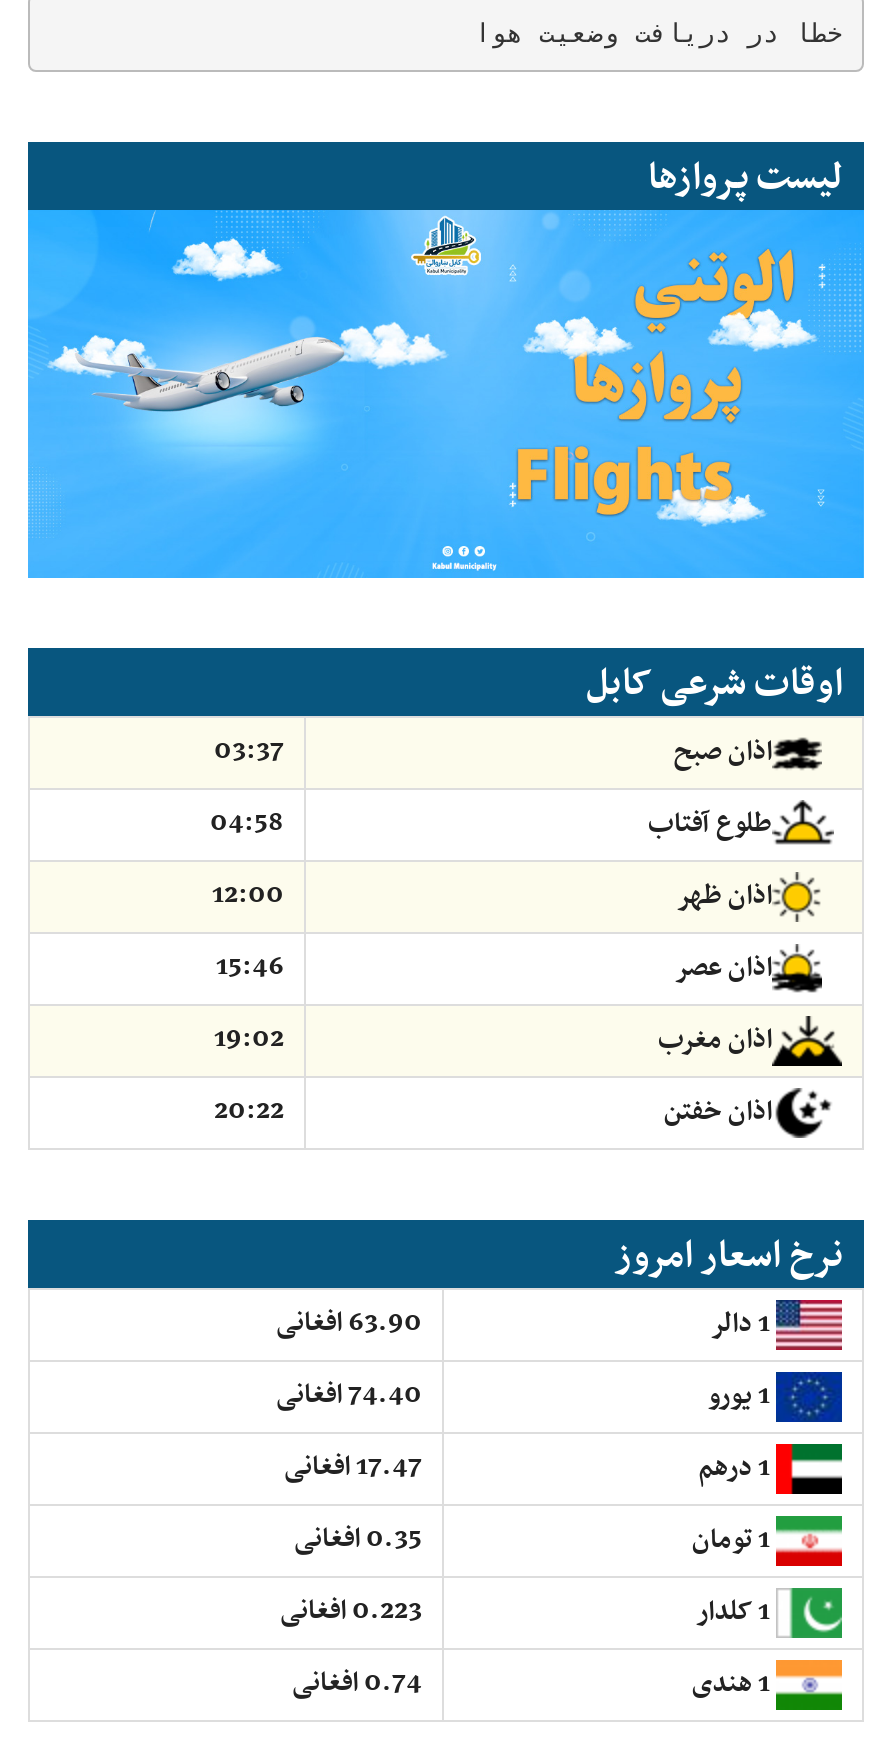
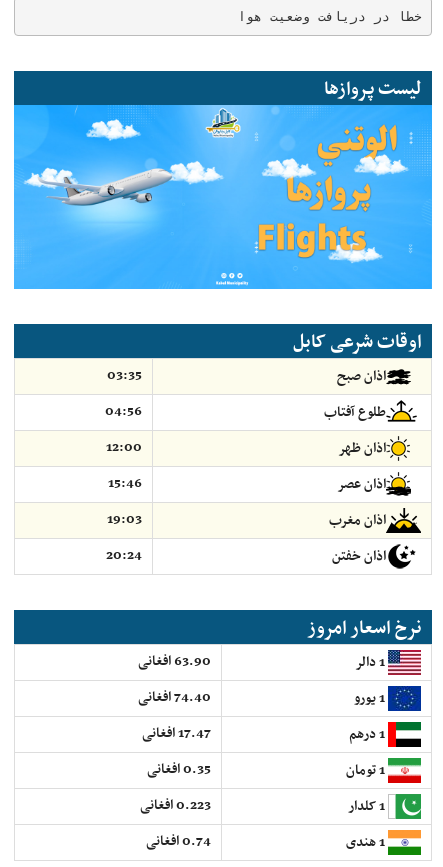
- 03:37
+ 03:35

- 04:58
+ 04:56

- 19:02
+ 19:03

- 20:22
+ 20:24
